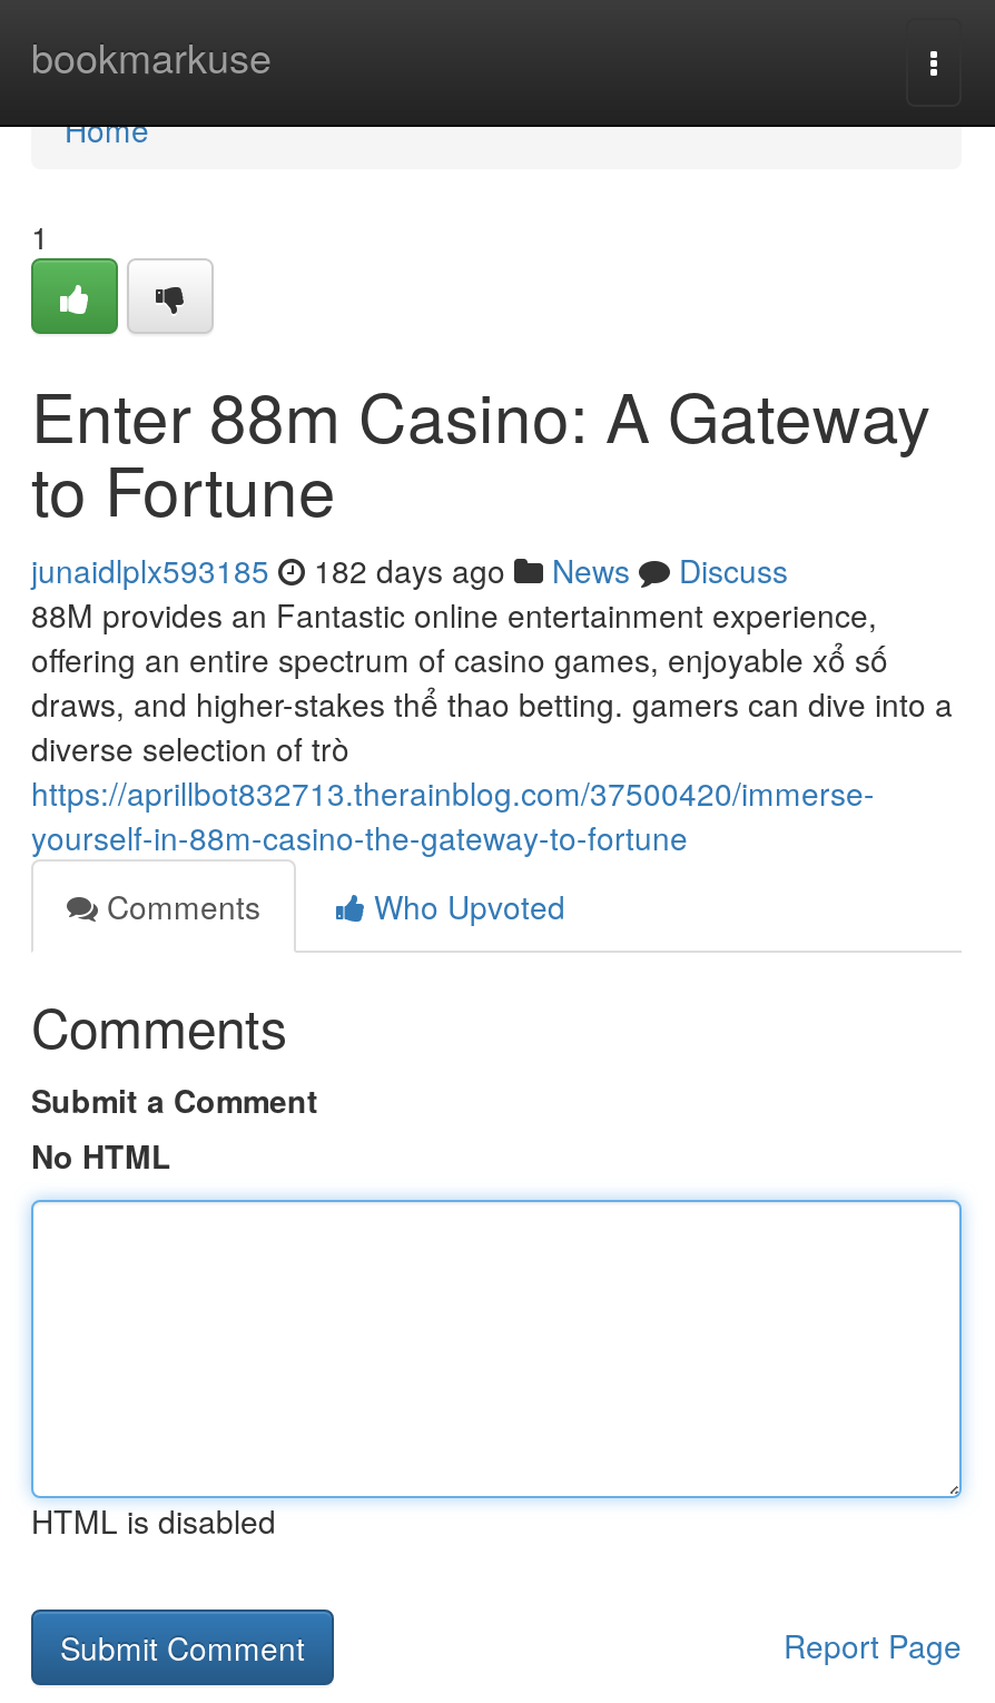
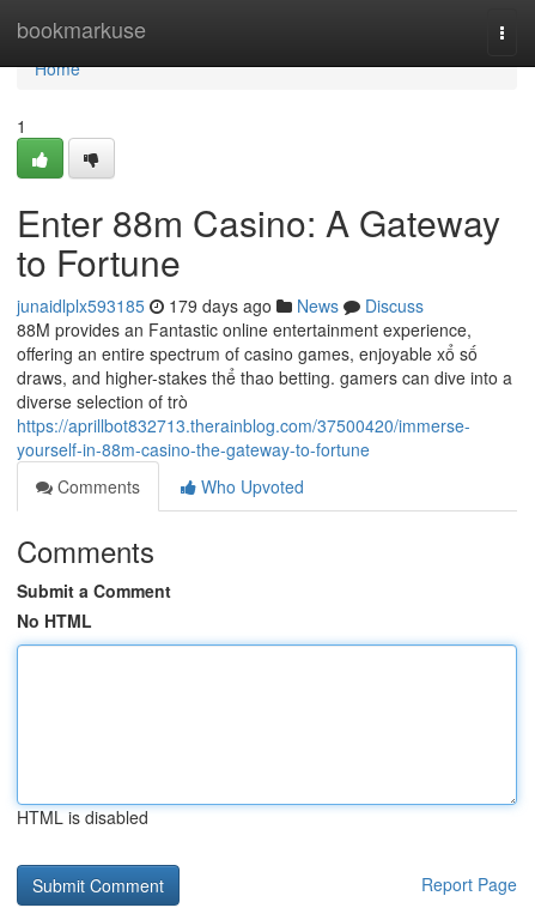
- junaidlplx593185 182 days ago News Discuss
+ junaidlplx593185 179 days ago News Discuss
